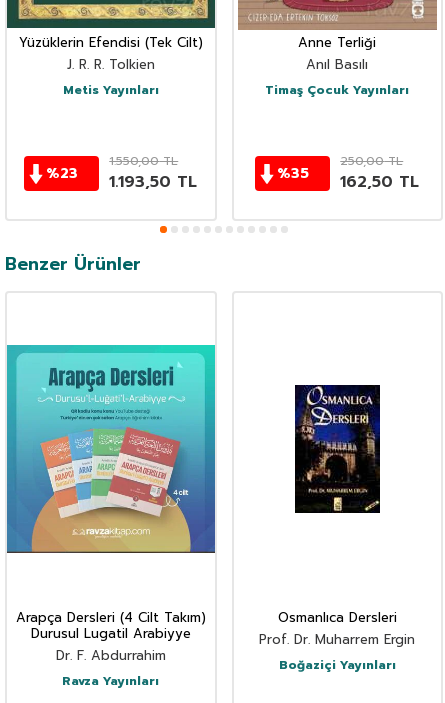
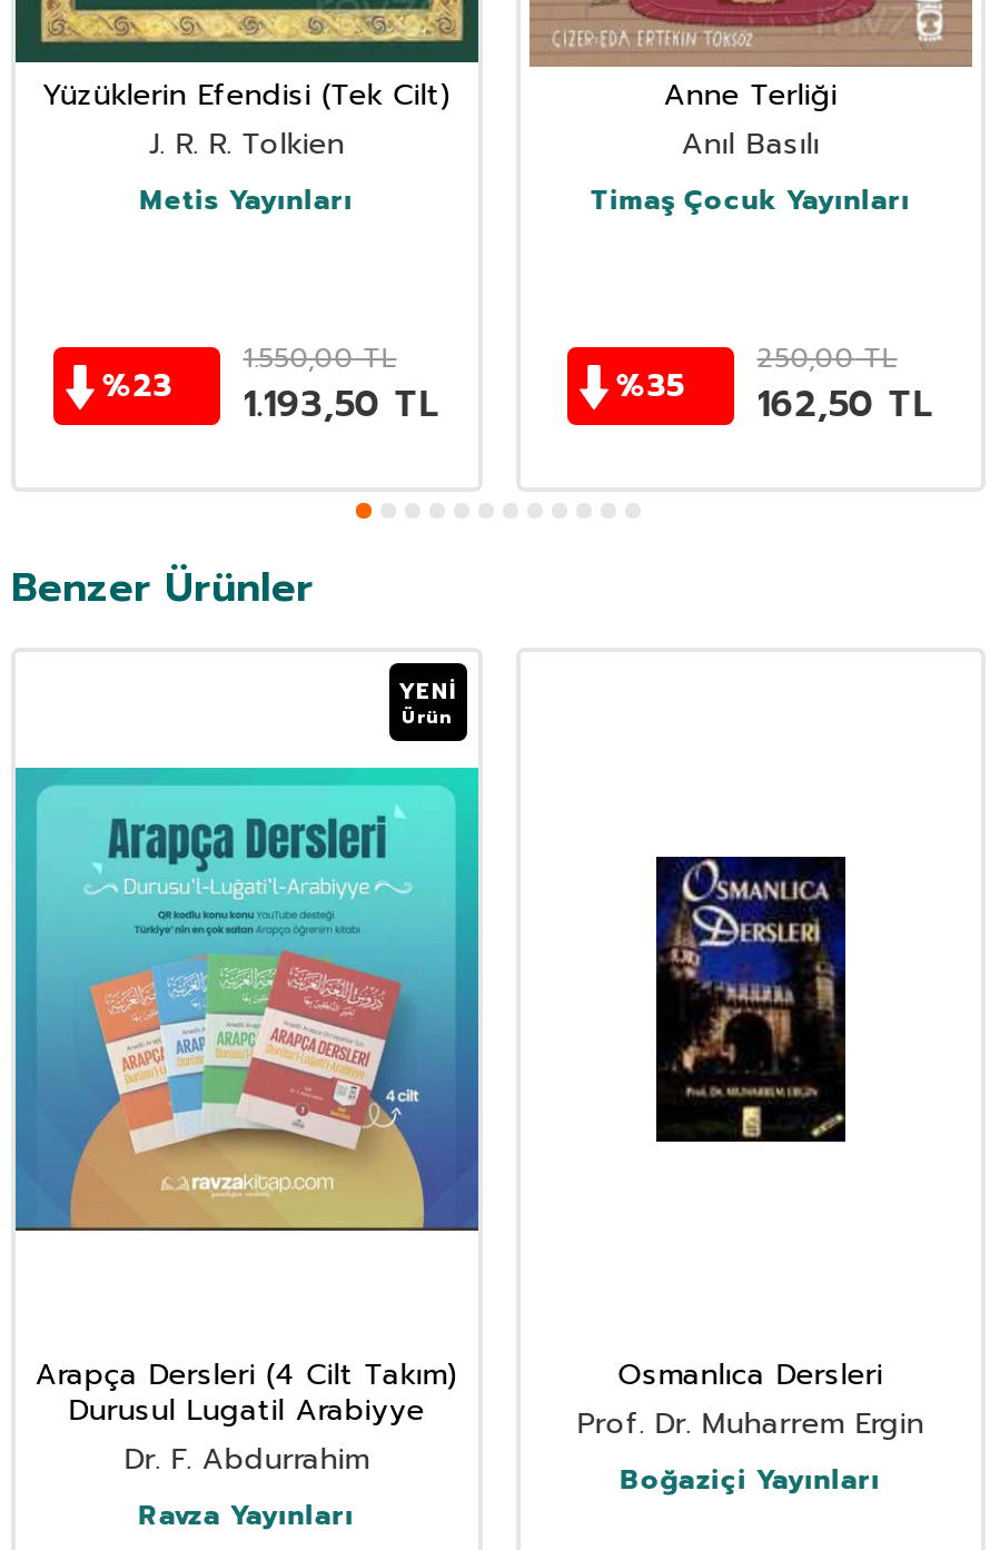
+ YENI
+ Ürün
